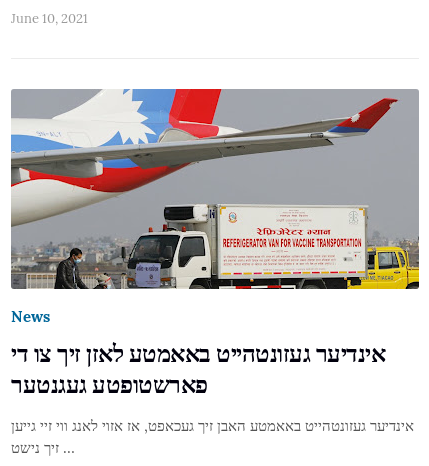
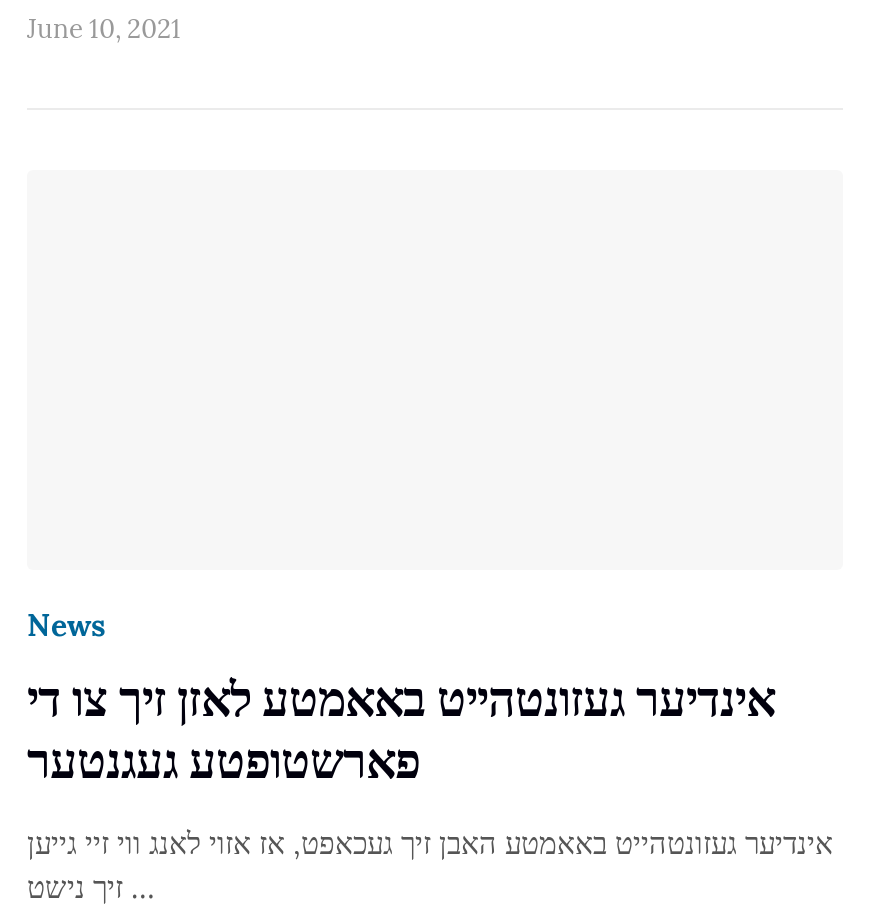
- [image]
